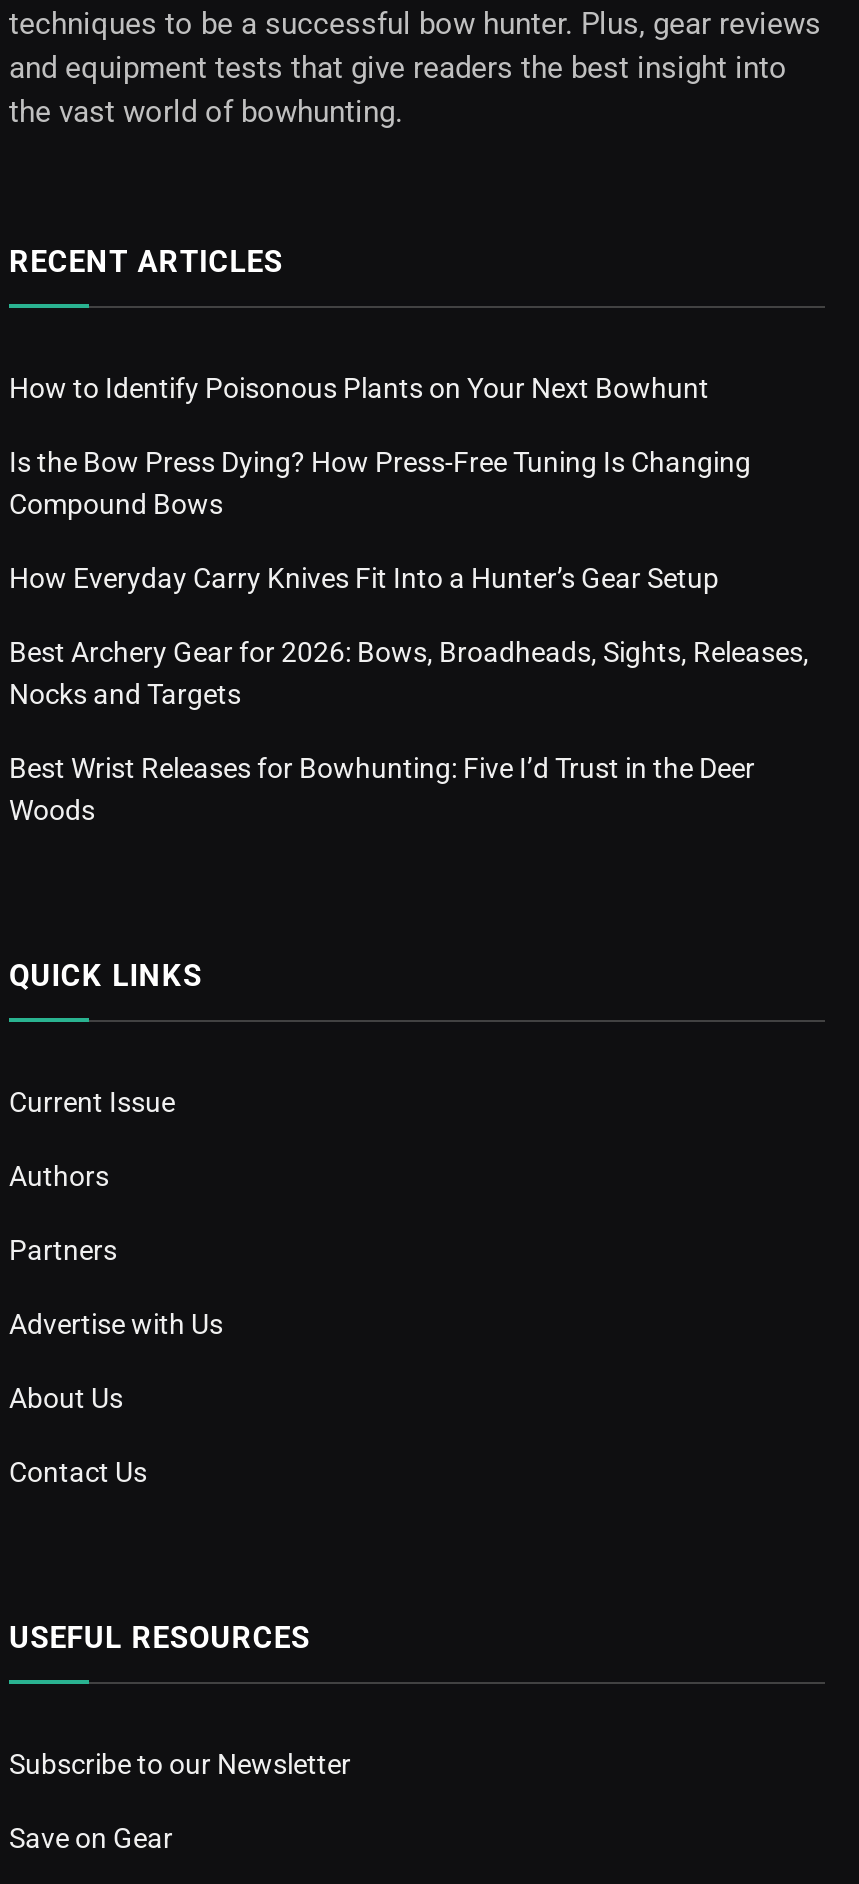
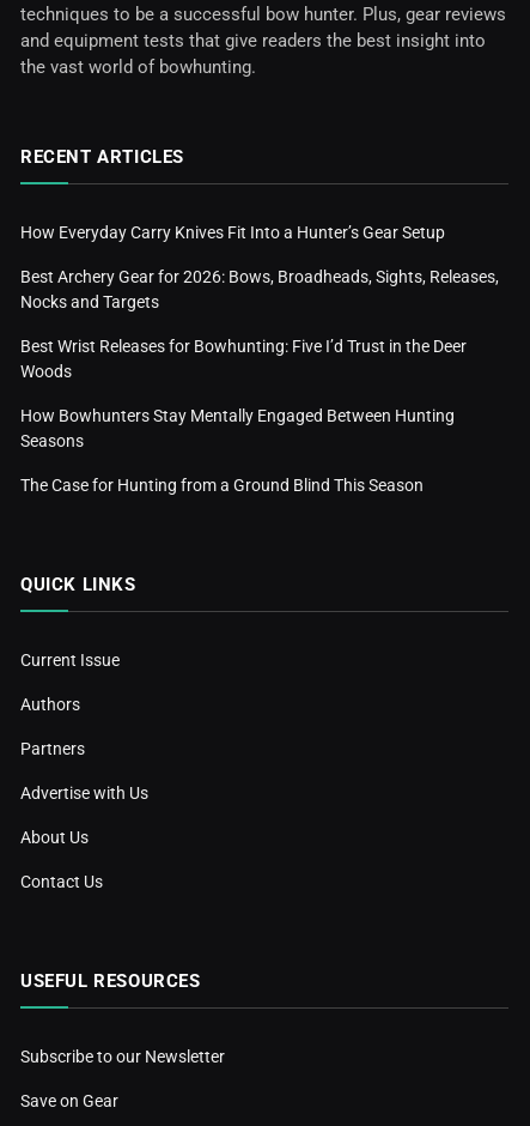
- How to Identify Poisonous Plants on Your Next Bowhunt
- Is the Bow Press Dying? How Press-Free Tuning Is Changing
- Compound Bows

moved up: How Everyday Carry Knives Fit Into a Hunter’s Gear Setup | Best Archery Gear for 2026: Bows, Broadheads, Sights, Releases, | Nocks and Targets | Best Wrist Releases for Bowhunting: Five I’d Trust in the Deer | Woods

+ How Bowhunters Stay Mentally Engaged Between Hunting
+ Seasons
+ The Case for Hunting from a Ground Blind This Season
